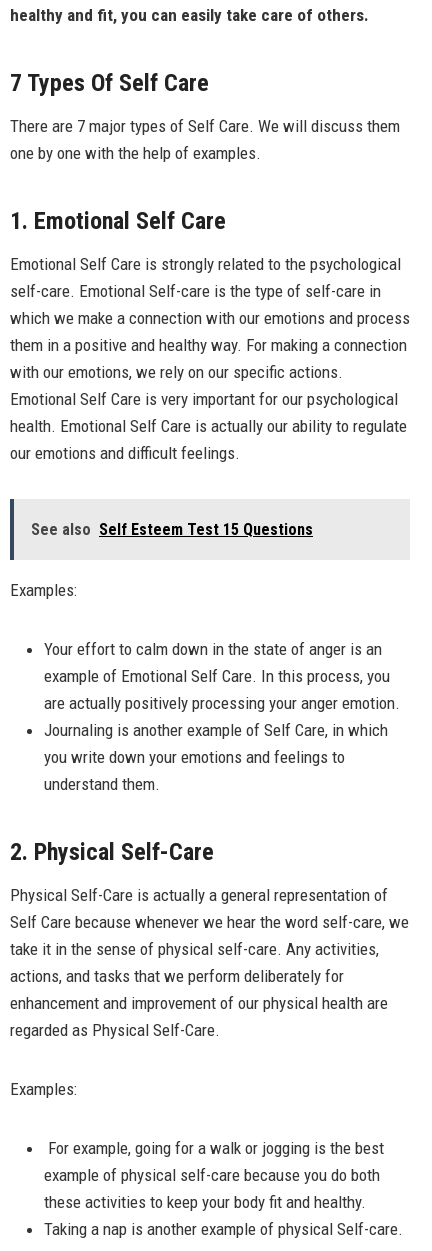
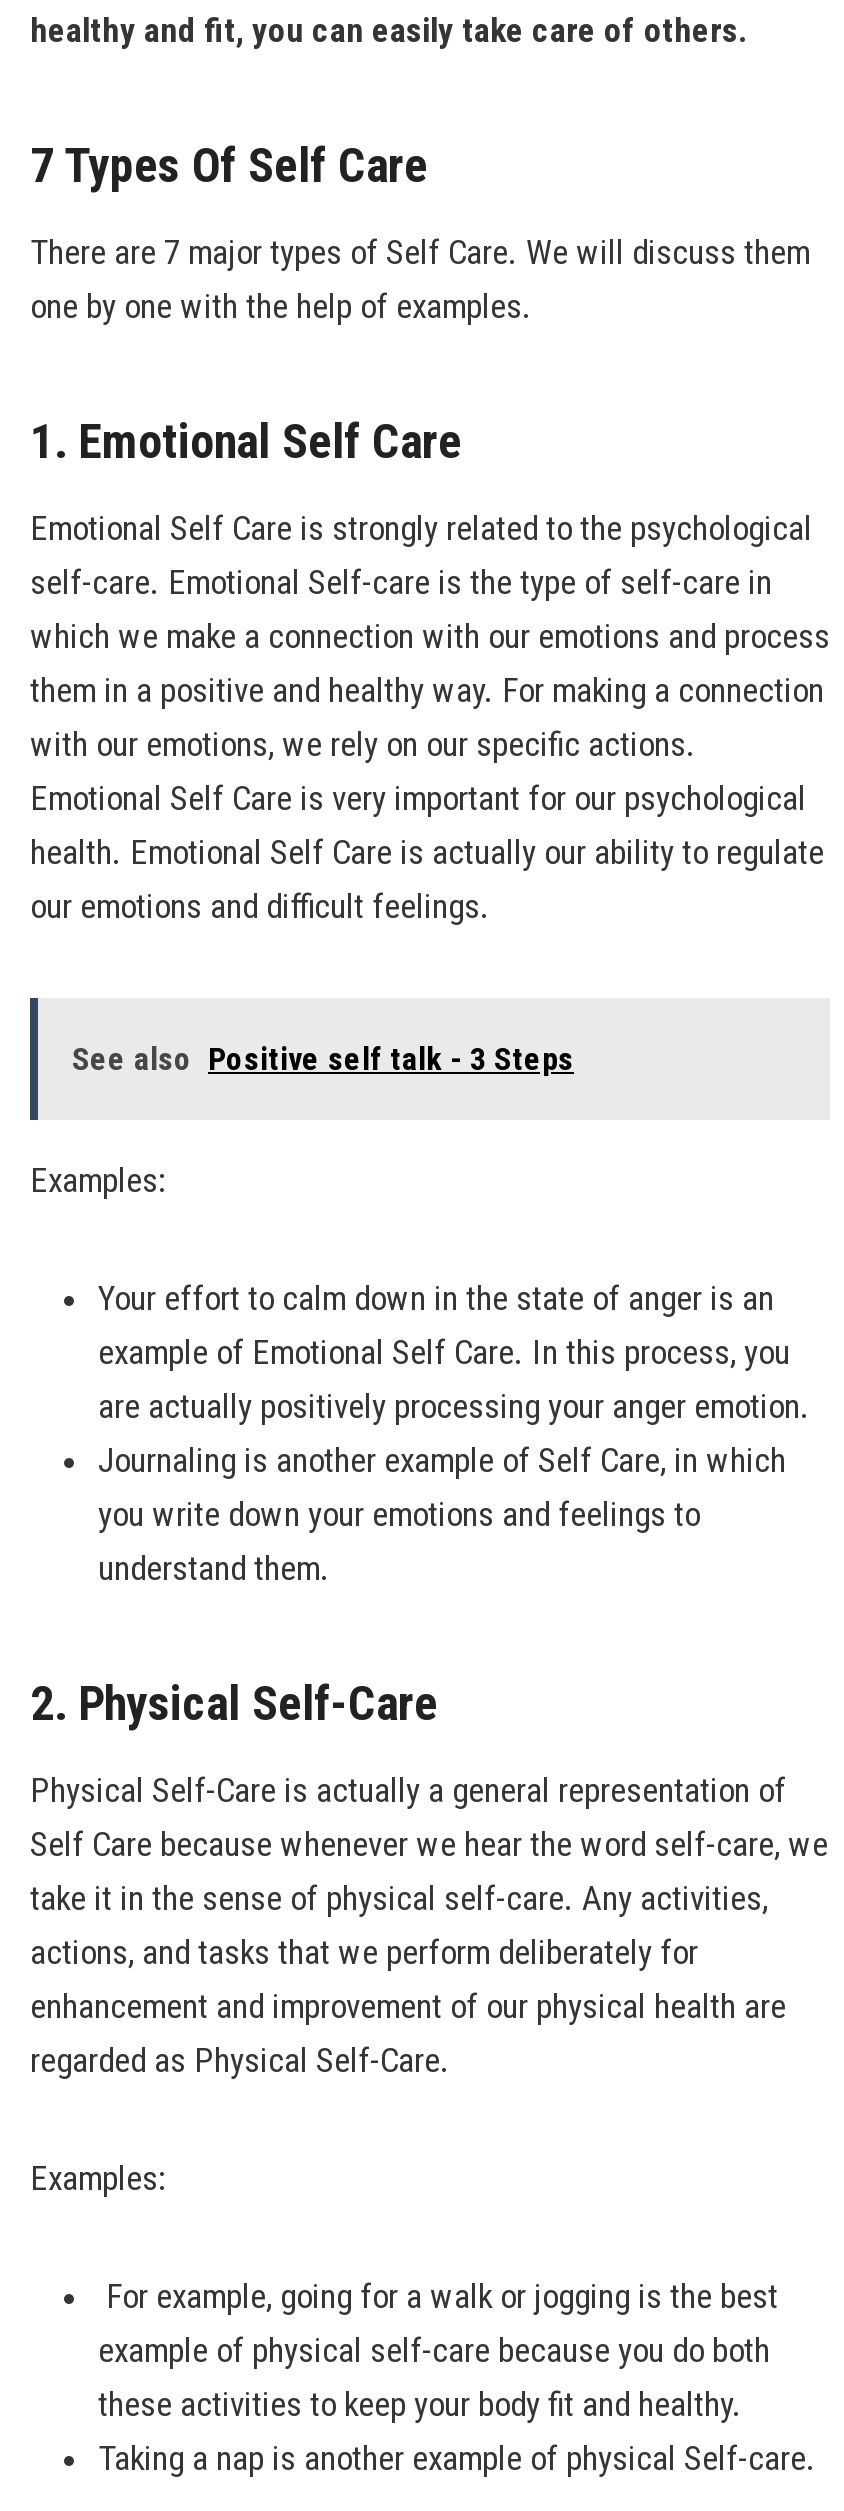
- See also Self Esteem Test 15 Questions
+ See also Positive self talk - 3 Steps
